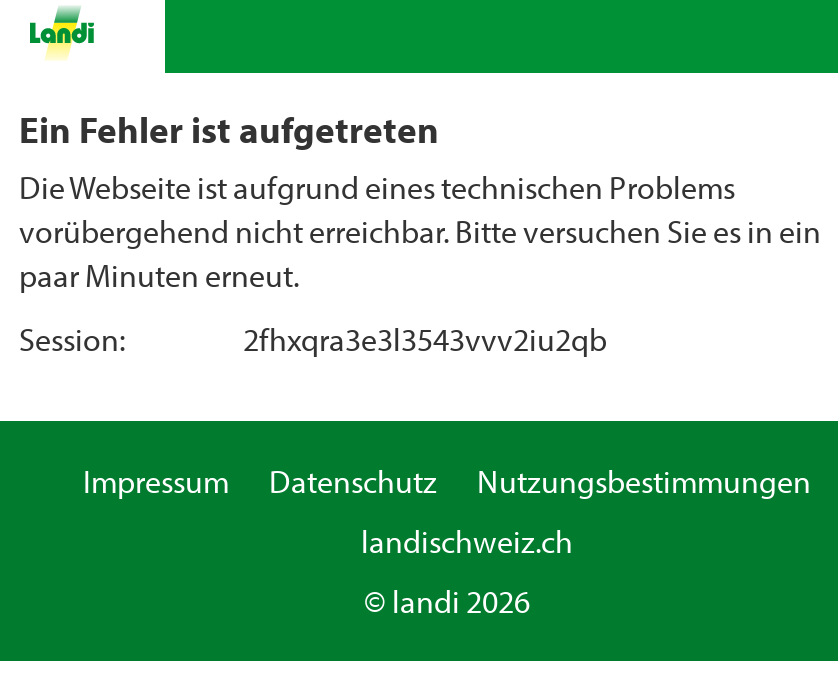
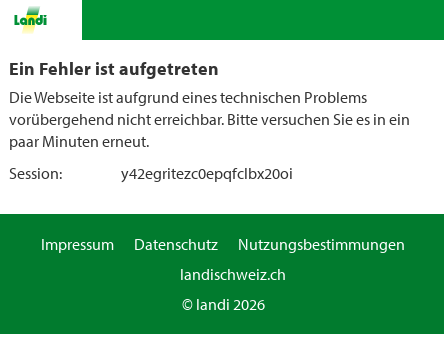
- 2fhxqra3e3l3543vvv2iu2qb
+ y42egritezc0epqfclbx20oi
